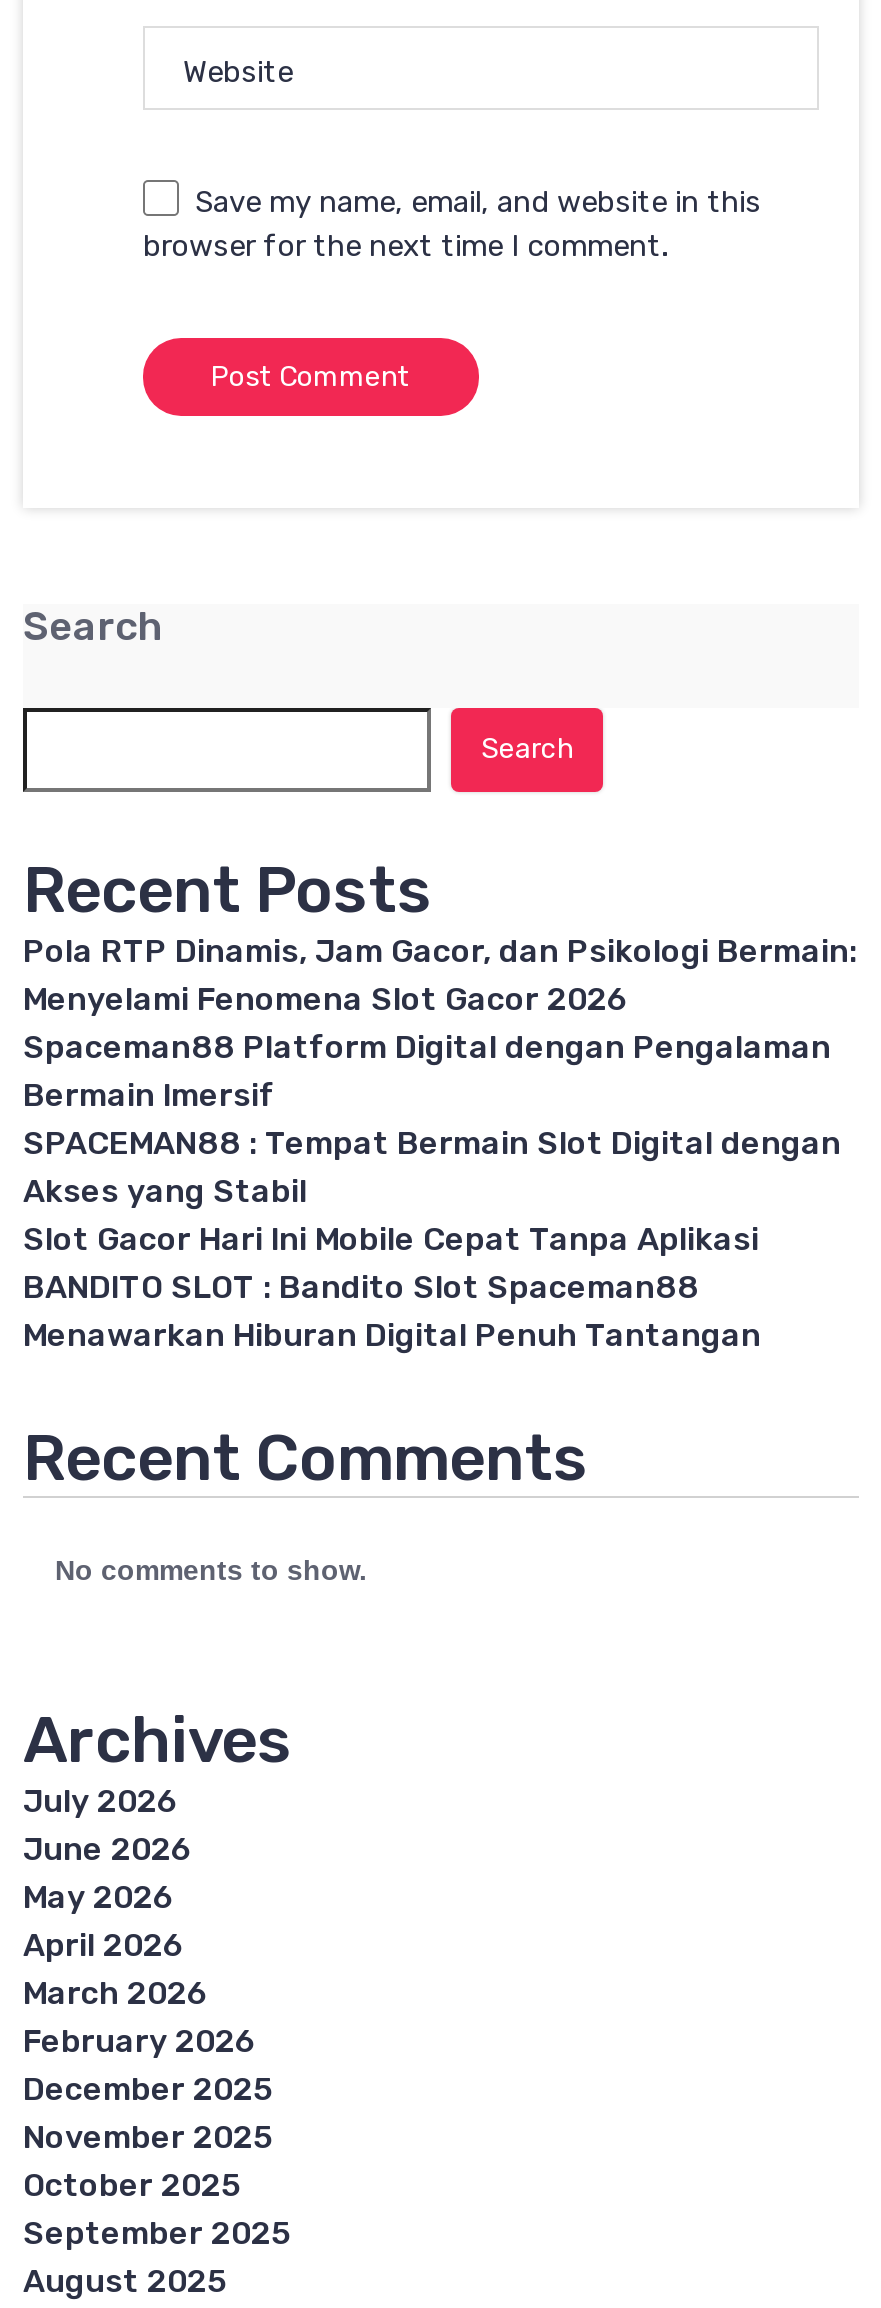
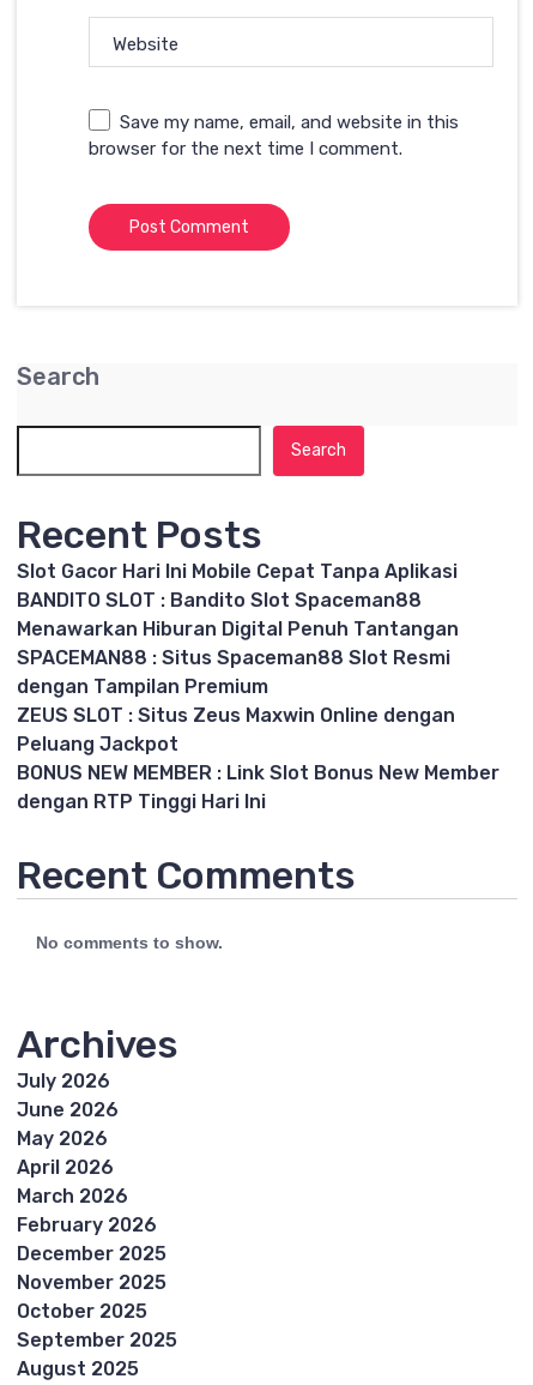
- Pola RTP Dinamis, Jam Gacor, dan Psikologi Bermain:
- Menyelami Fenomena Slot Gacor 2026
- Spaceman88 Platform Digital dengan Pengalaman
- Bermain Imersif
- SPACEMAN88 : Tempat Bermain Slot Digital dengan
- Akses yang Stabil

moved up: Slot Gacor Hari Ini Mobile Cepat Tanpa Aplikasi | BANDITO SLOT : Bandito Slot Spaceman88 | Menawarkan Hiburan Digital Penuh Tantangan

+ SPACEMAN88 : Situs Spaceman88 Slot Resmi
+ dengan Tampilan Premium
+ ZEUS SLOT : Situs Zeus Maxwin Online dengan
+ Peluang Jackpot
+ BONUS NEW MEMBER : Link Slot Bonus New Member
+ dengan RTP Tinggi Hari Ini
